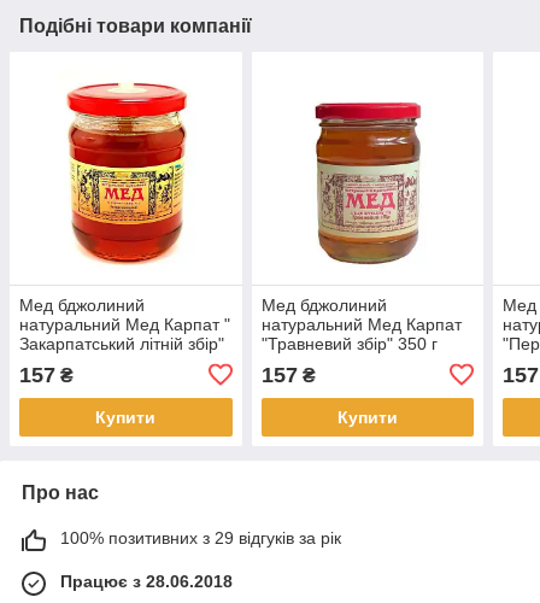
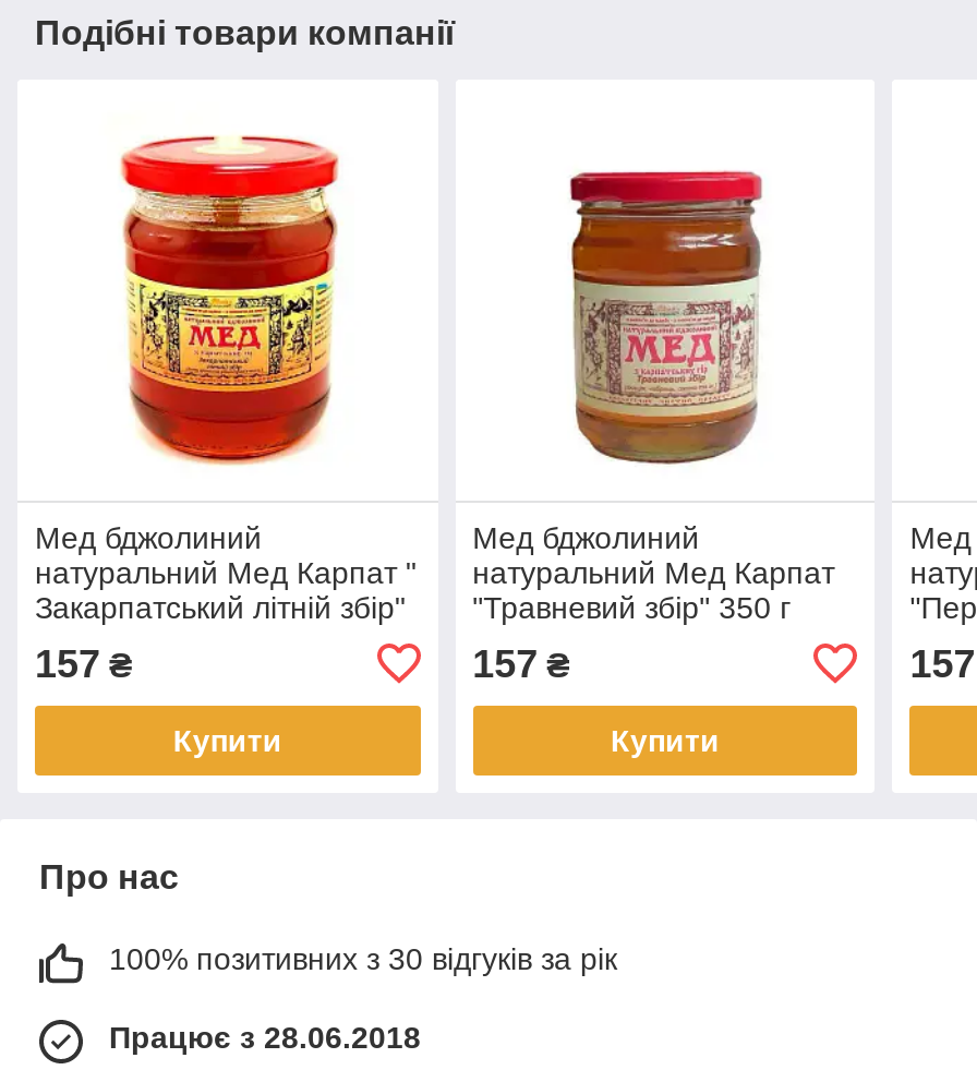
- 100% позитивних з 29 відгуків за рік
+ 100% позитивних з 30 відгуків за рік
